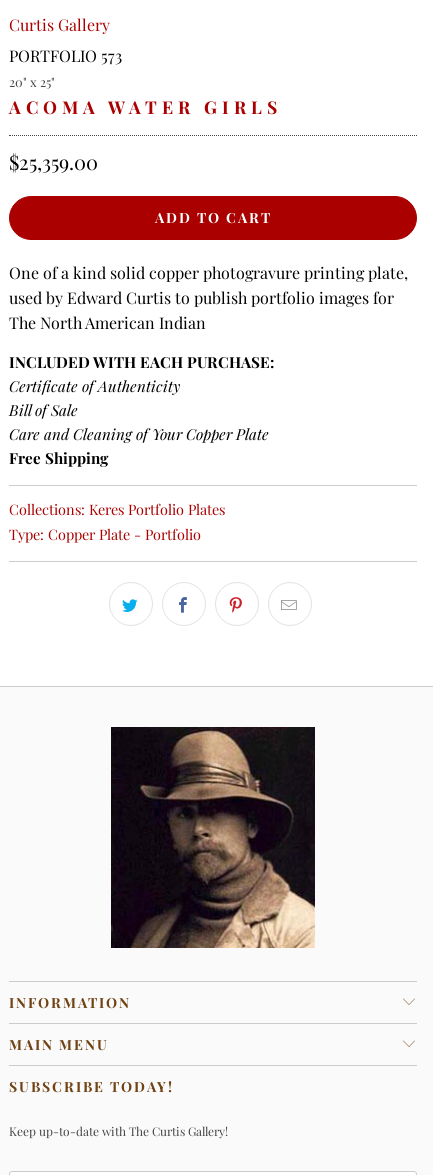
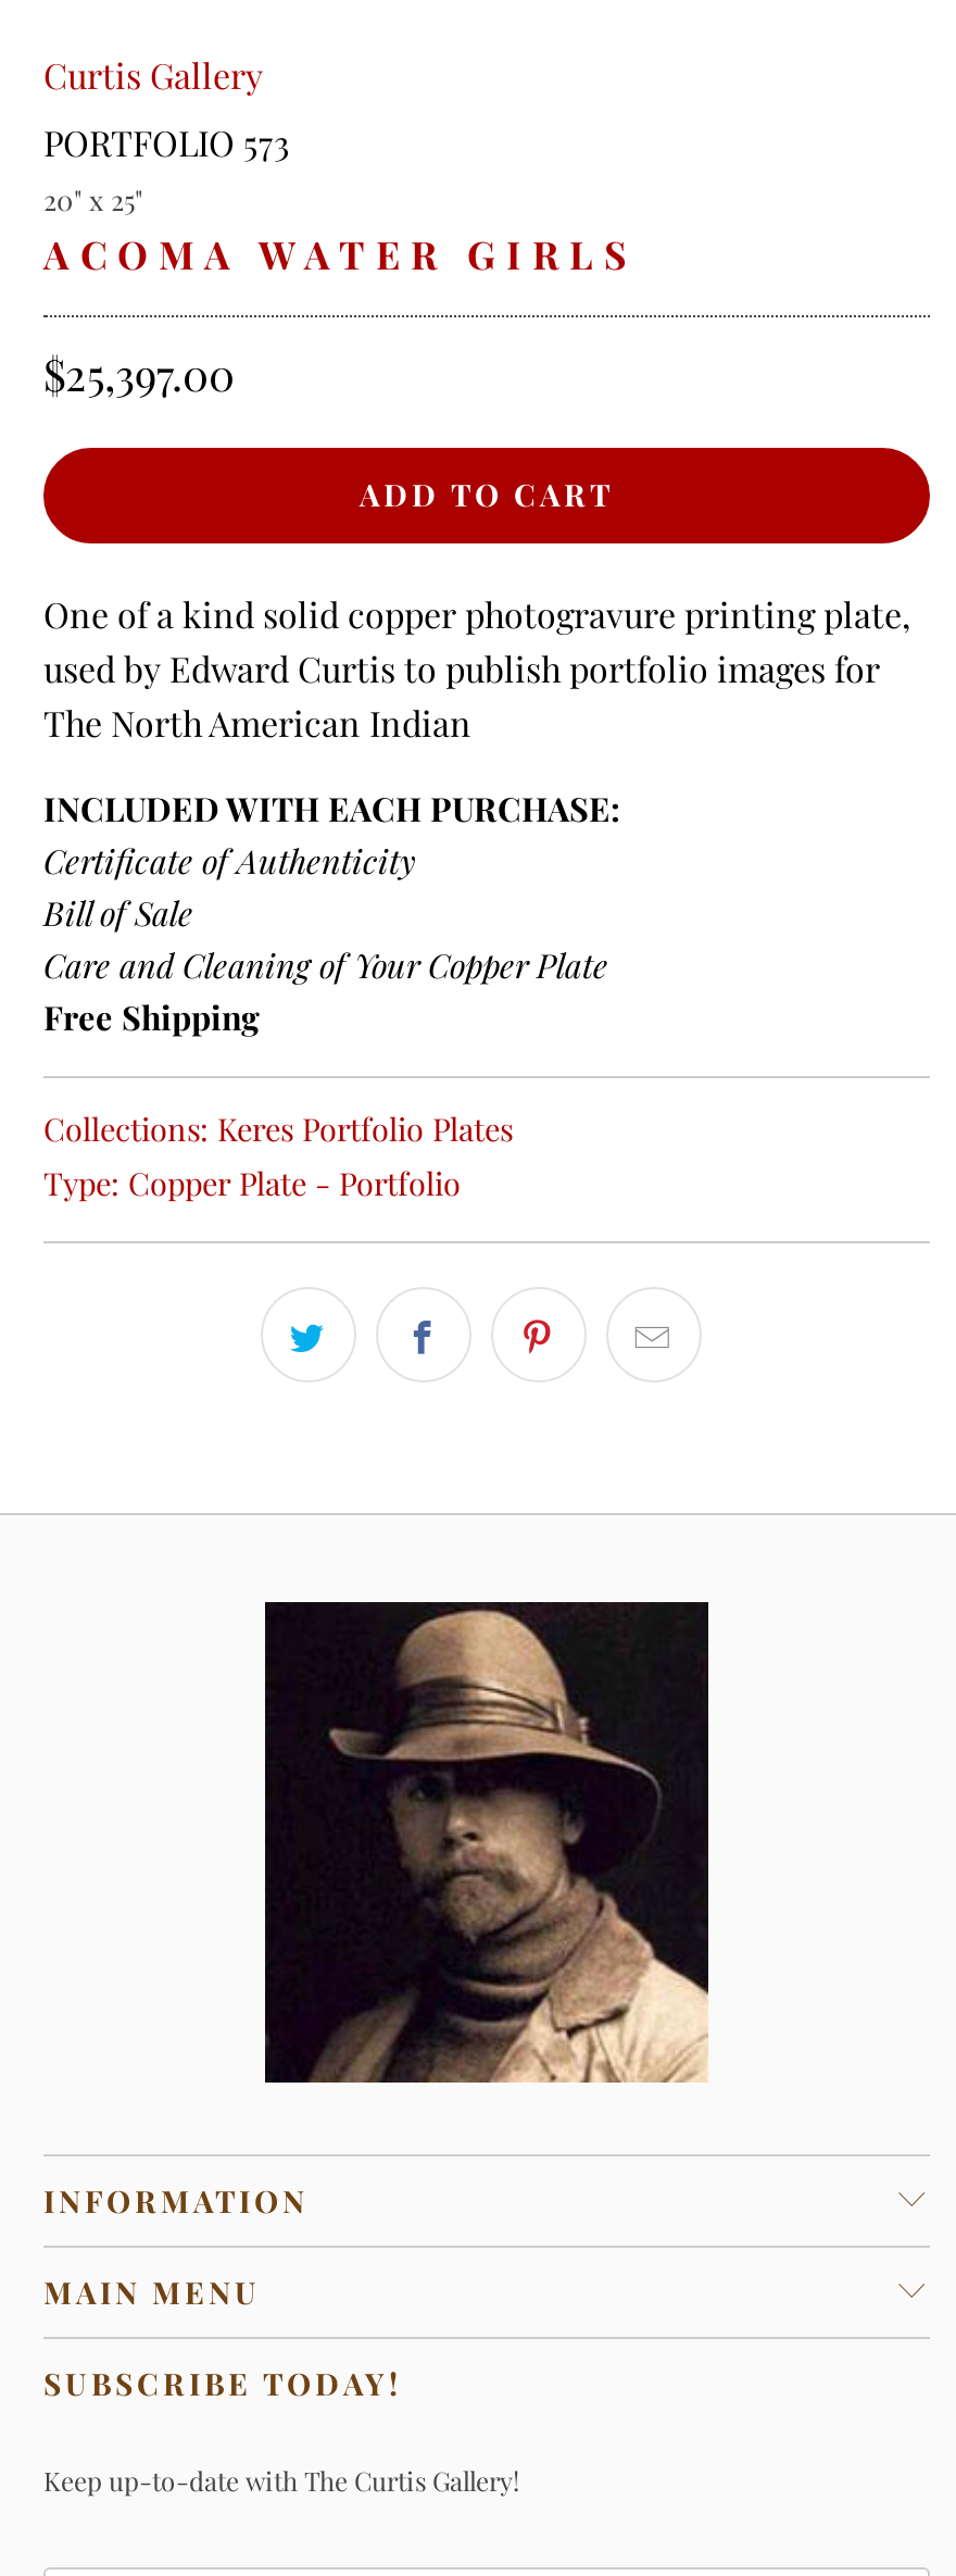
- $25,359.00
+ $25,397.00
